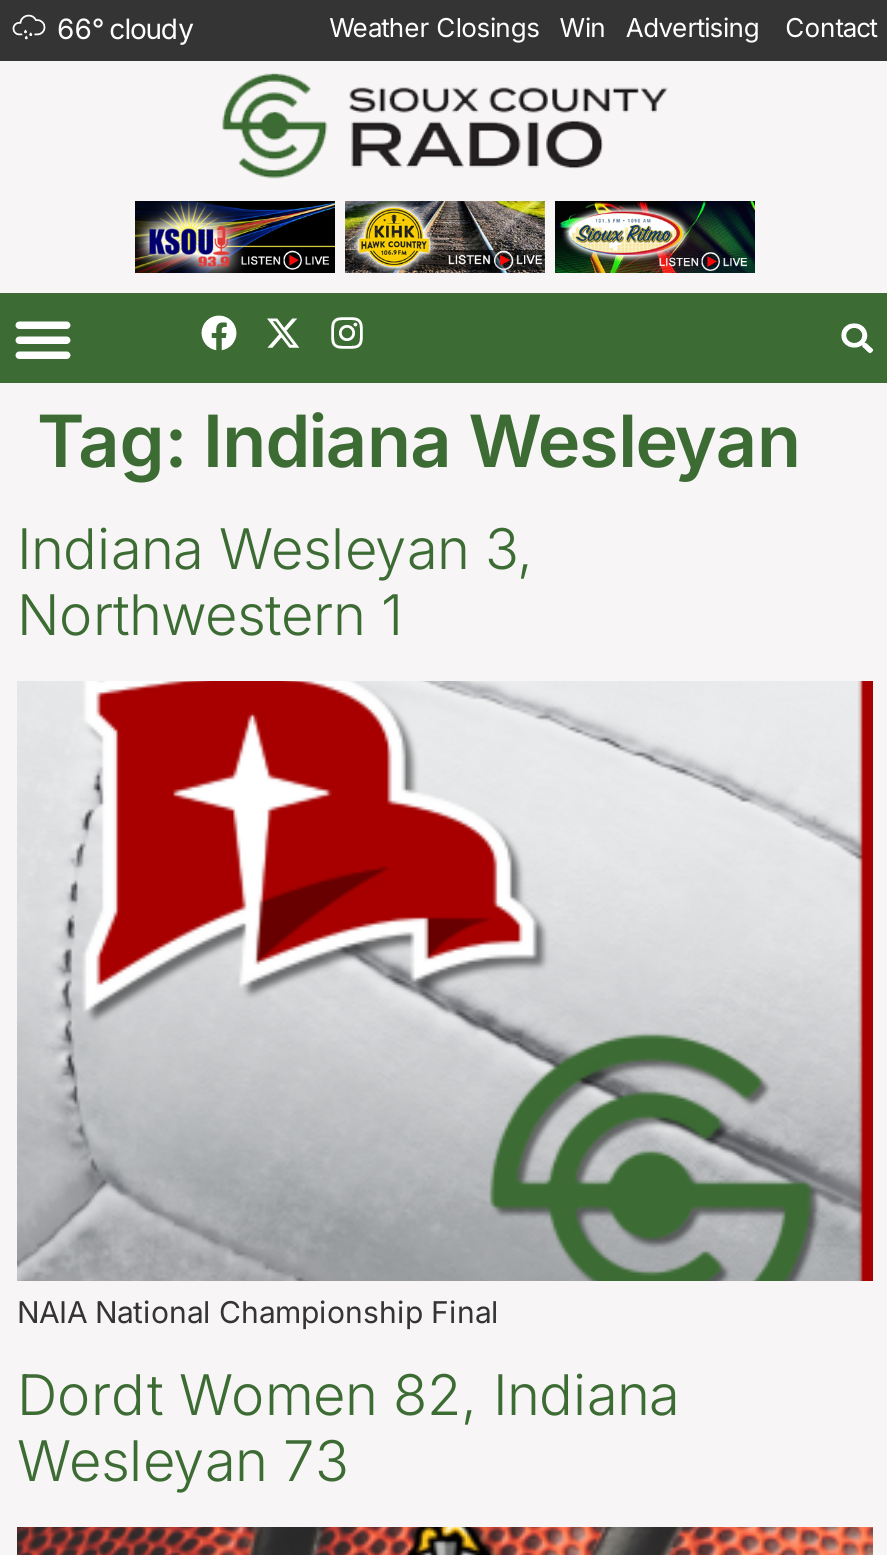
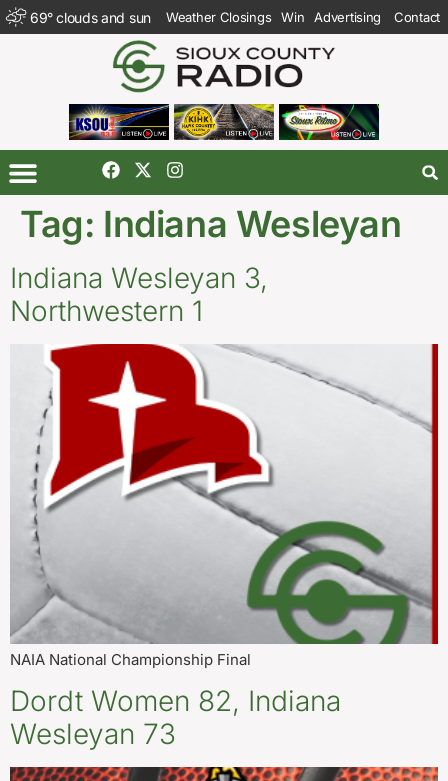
- 66° cloudy
+ 69° clouds and sun
